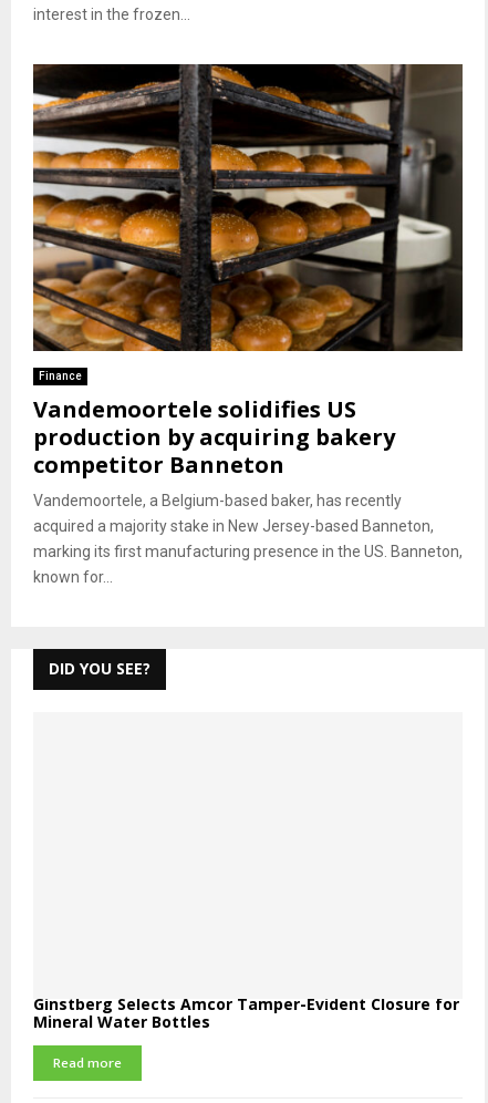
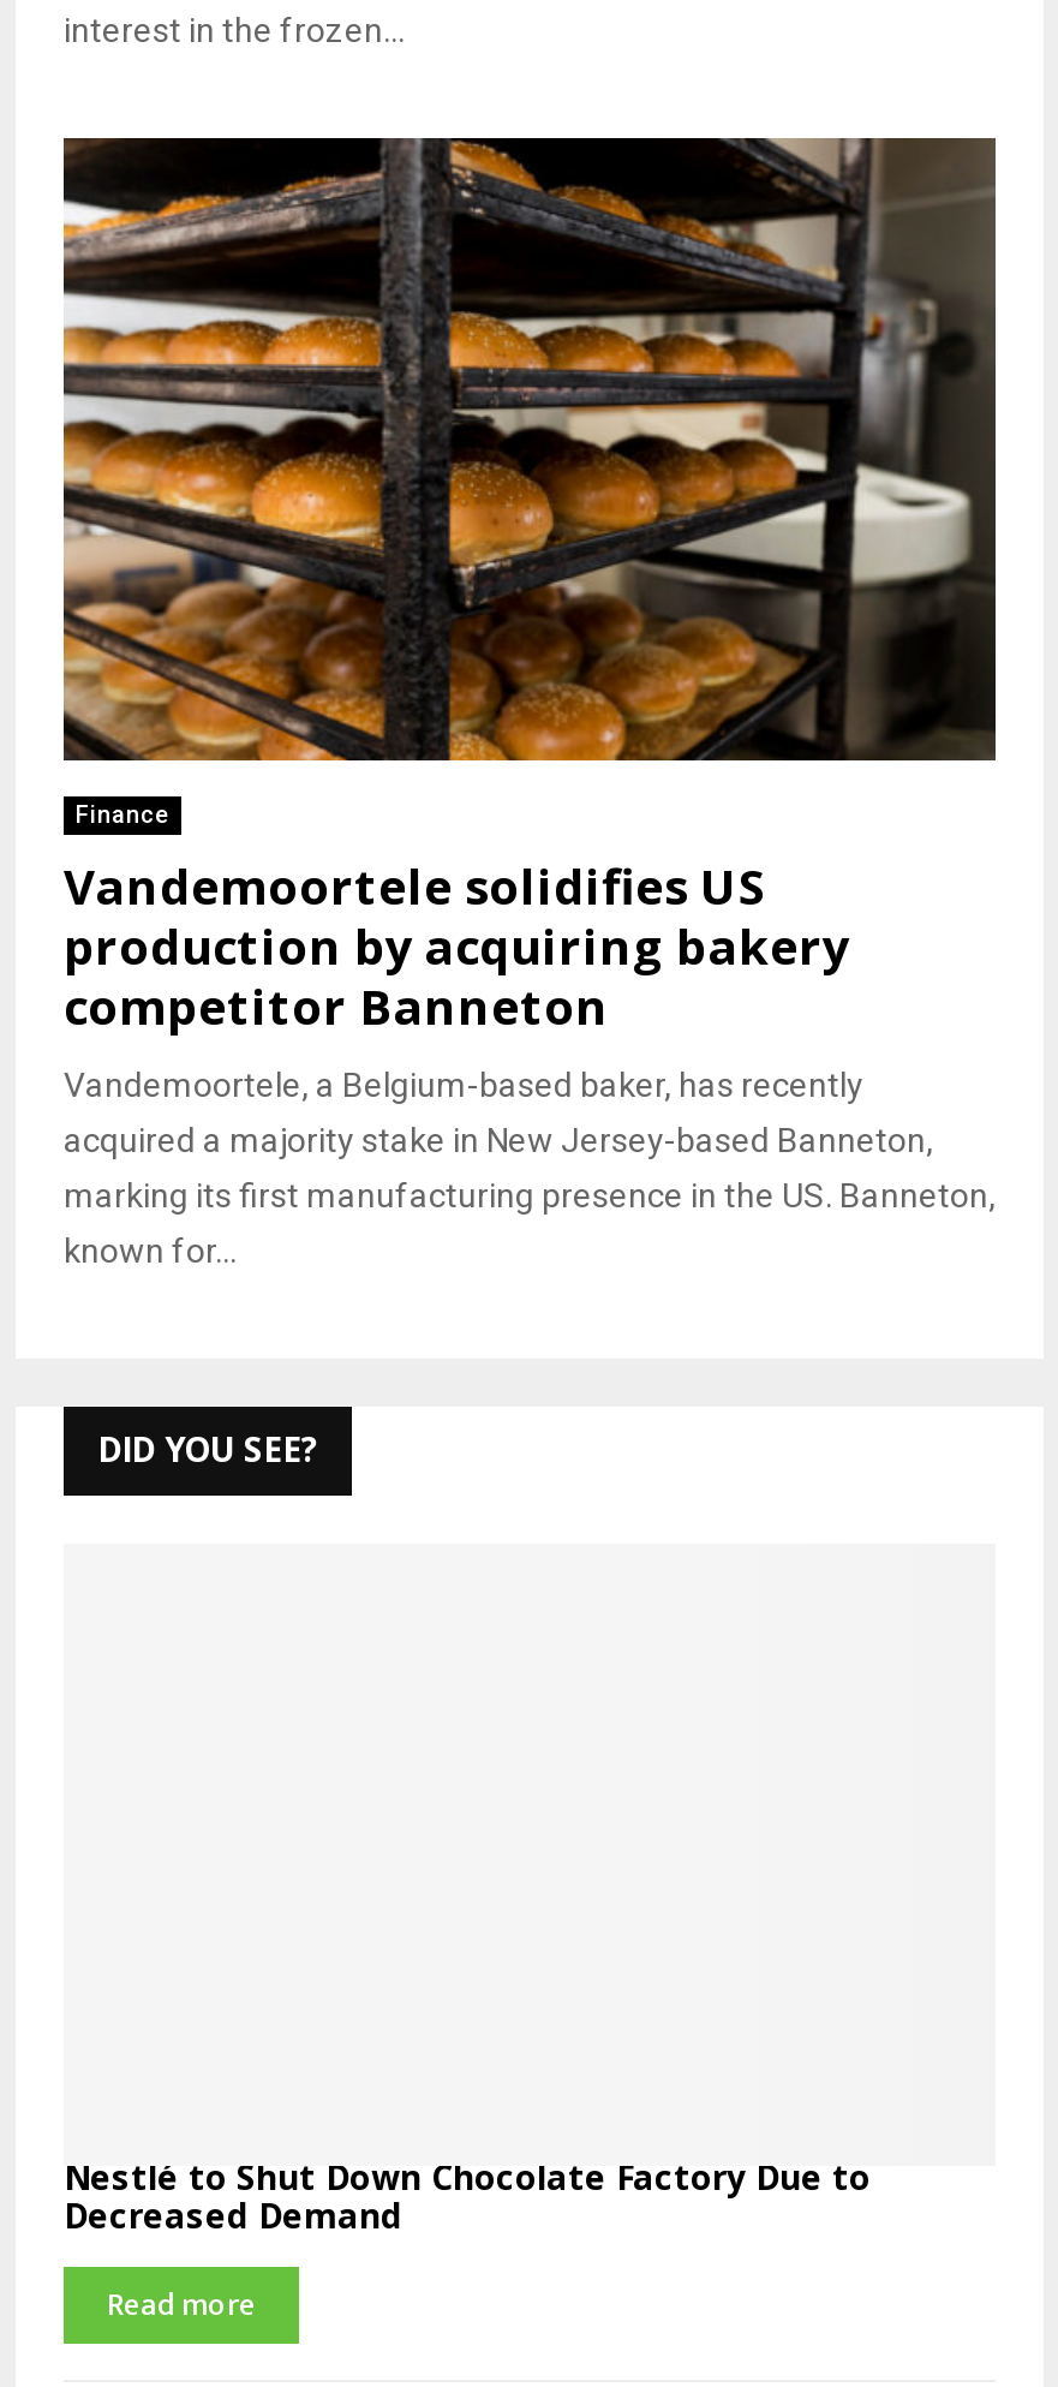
- Ginstberg Selects Amcor Tamper-Evident Closure for
- Mineral Water Bottles
+ Nestlé to Shut Down Chocolate Factory Due to
+ Decreased Demand
